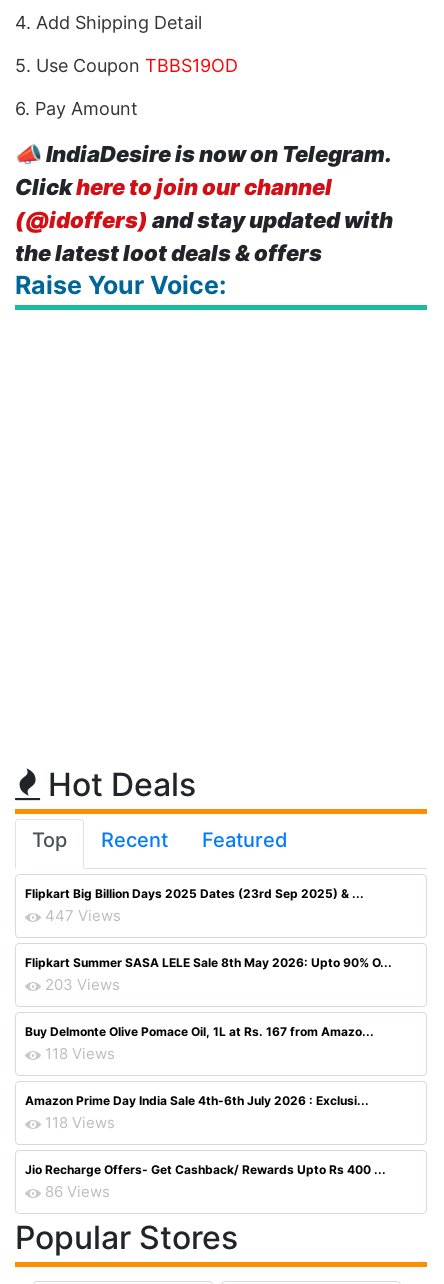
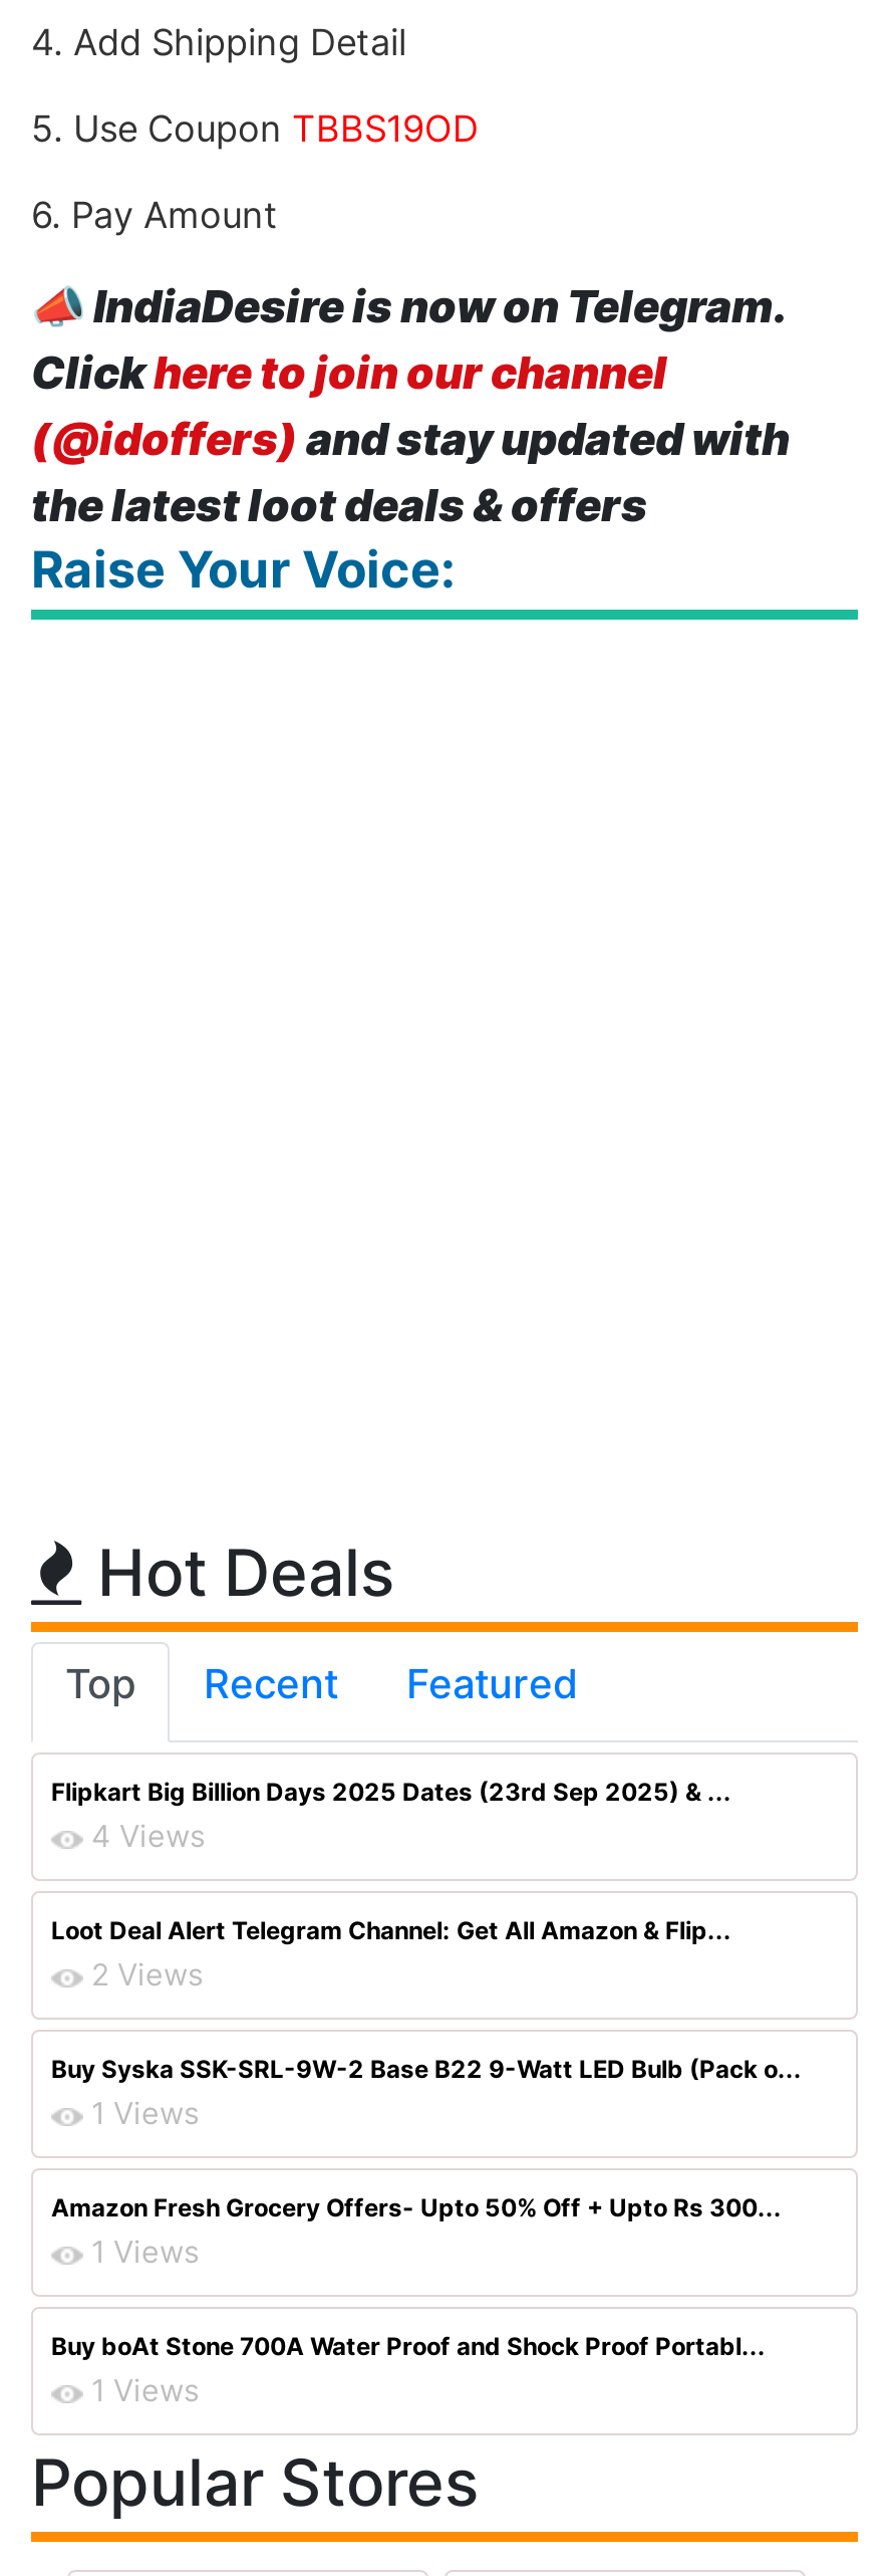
- 447 Views
+ 4 Views

- Flipkart Summer SASA LELE Sale 8th May 2026: Upto 90% O...
- 203 Views
+ Loot Deal Alert Telegram Channel: Get All Amazon & Flip...
+ 2 Views

- Buy Delmonte Olive Pomace Oil, 1L at Rs. 167 from Amazo...
- 118 Views
+ Buy Syska SSK-SRL-9W-2 Base B22 9-Watt LED Bulb (Pack o...
+ 1 Views

- Amazon Prime Day India Sale 4th-6th July 2026 : Exclusi...
- 118 Views
+ Amazon Fresh Grocery Offers- Upto 50% Off + Upto Rs 300...
+ 1 Views

- Jio Recharge Offers- Get Cashback/ Rewards Upto Rs 400 ...
- 86 Views
+ Buy boAt Stone 700A Water Proof and Shock Proof Portabl...
+ 1 Views
